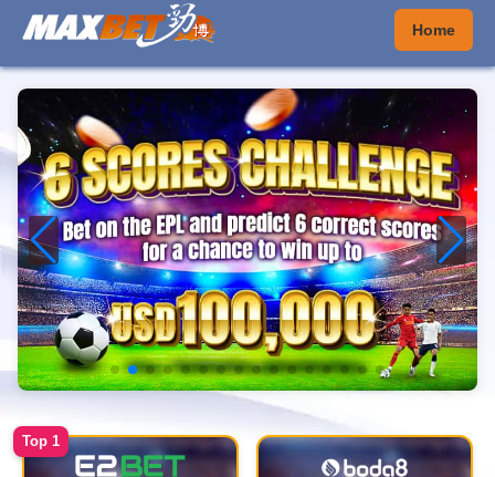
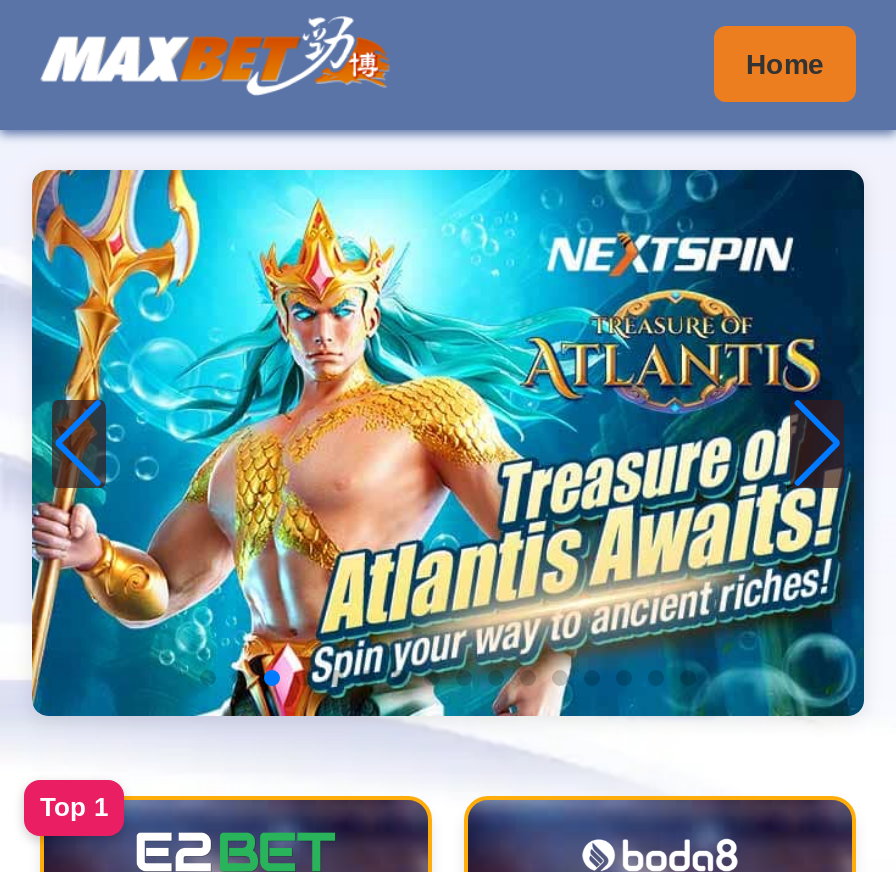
- [image]
+ [image]
